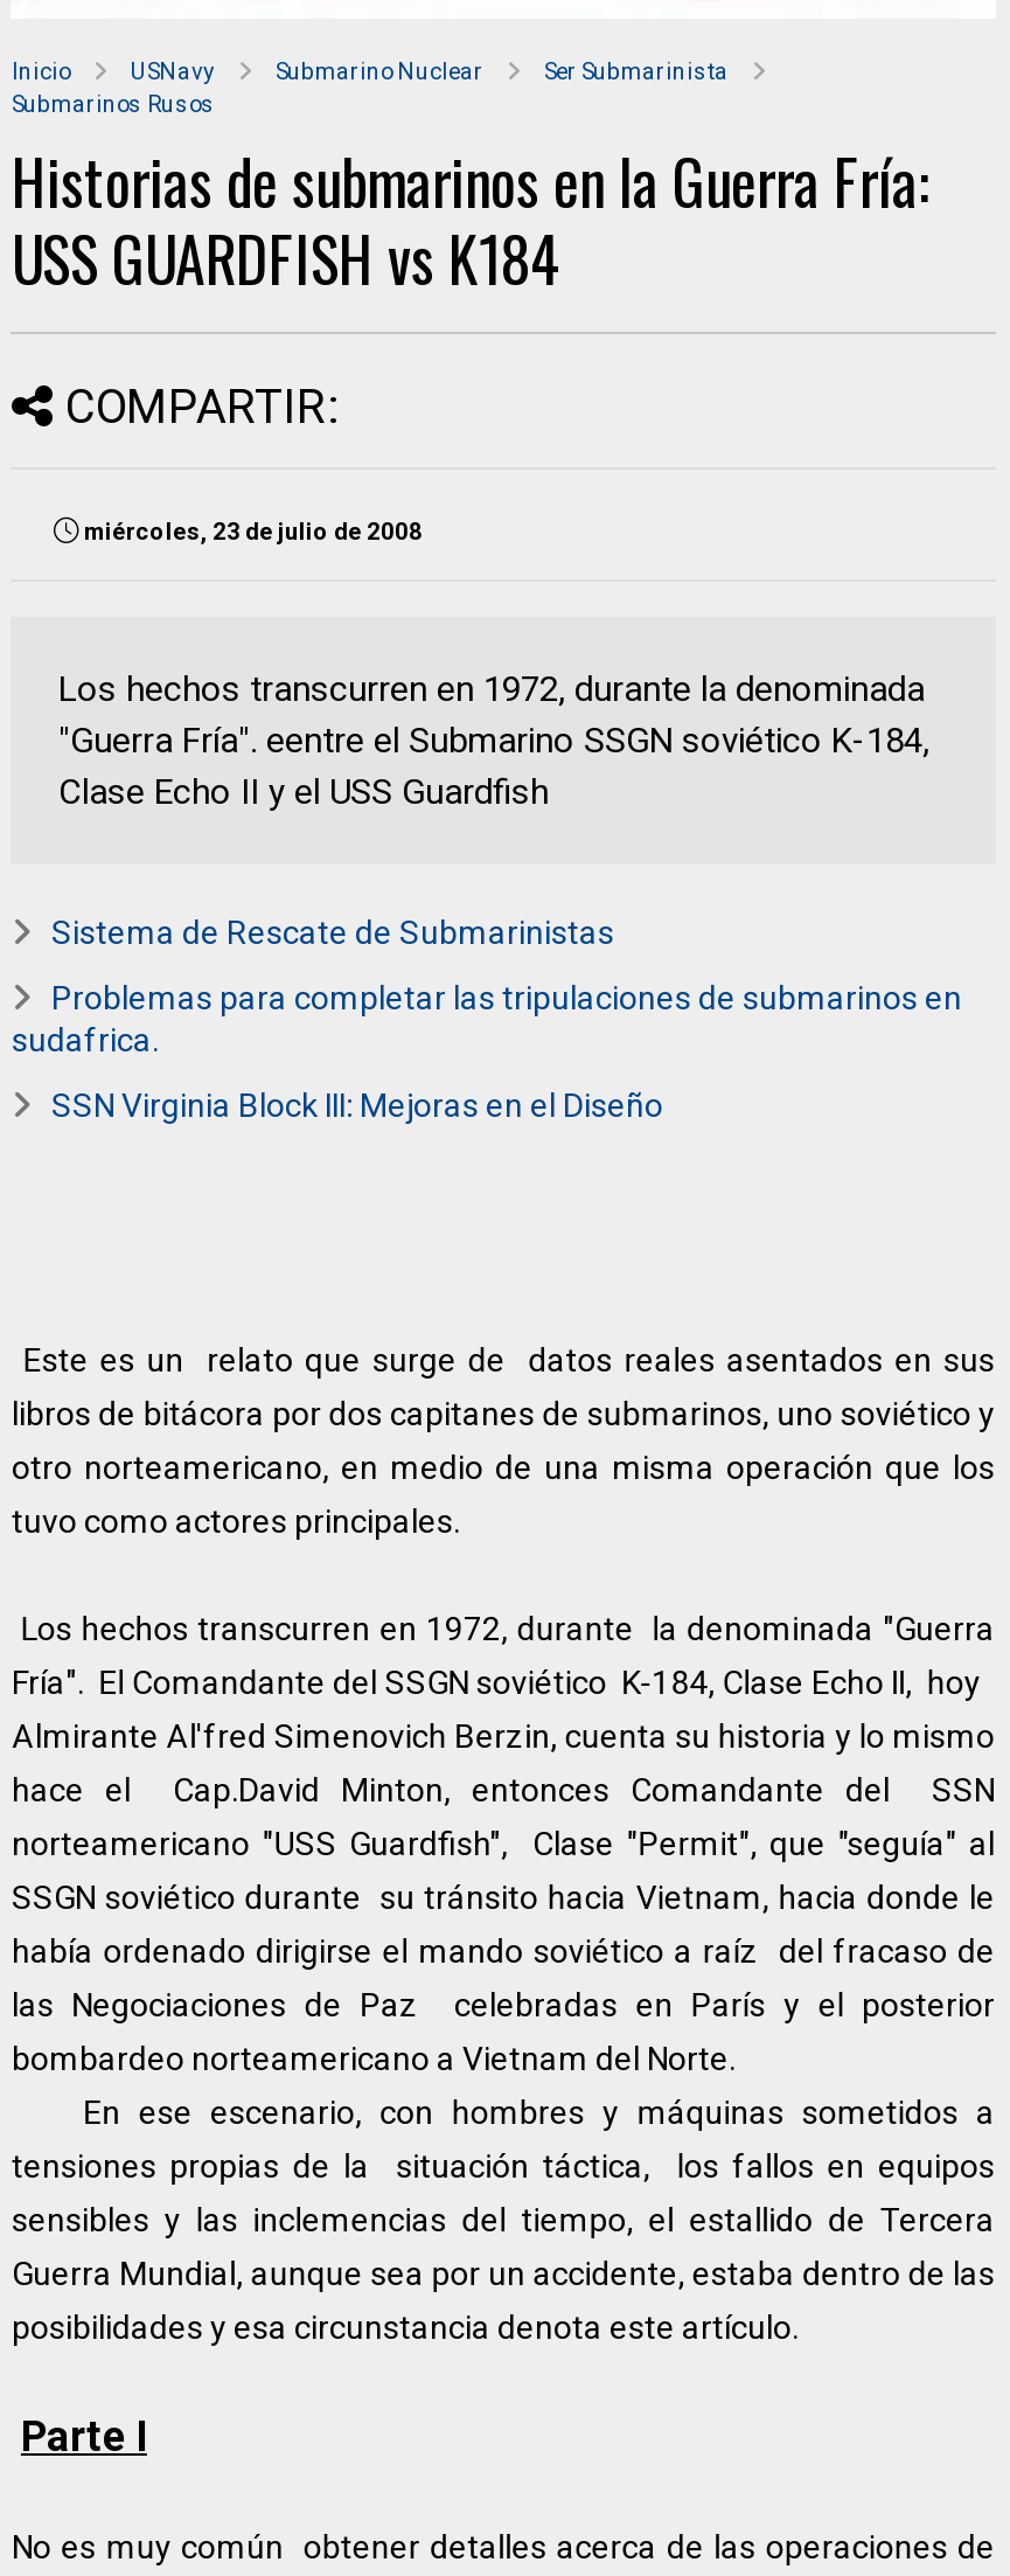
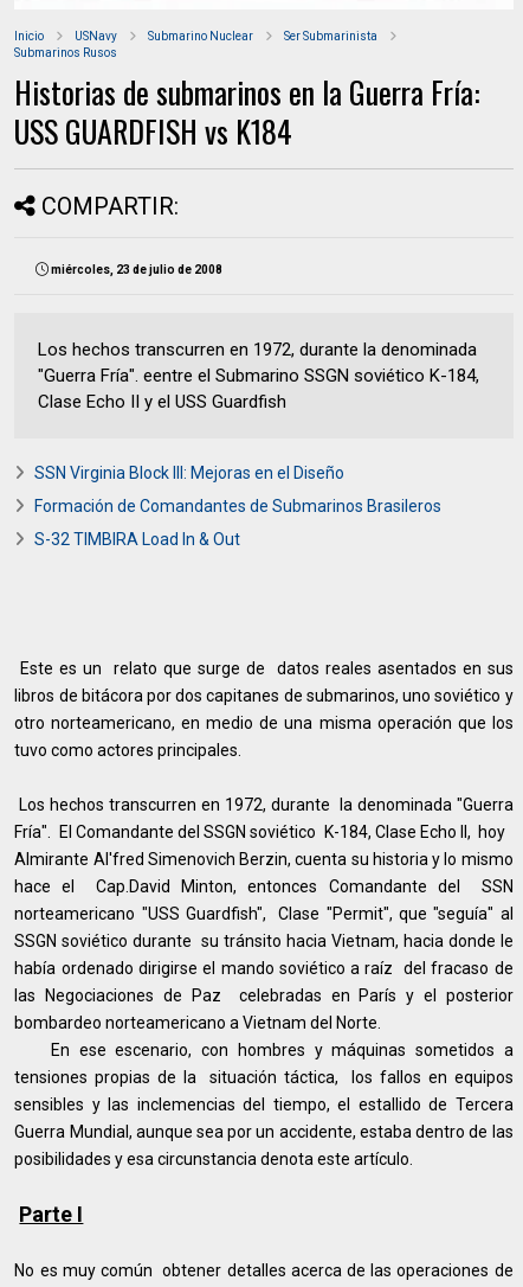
- Sistema de Rescate de Submarinistas
- Problemas para completar las tripulaciones de submarinos en
- sudafrica.

moved up: SSN Virginia Block III: Mejoras en el Diseño

+ Formación de Comandantes de Submarinos Brasileros
+ S-32 TIMBIRA Load In & Out
